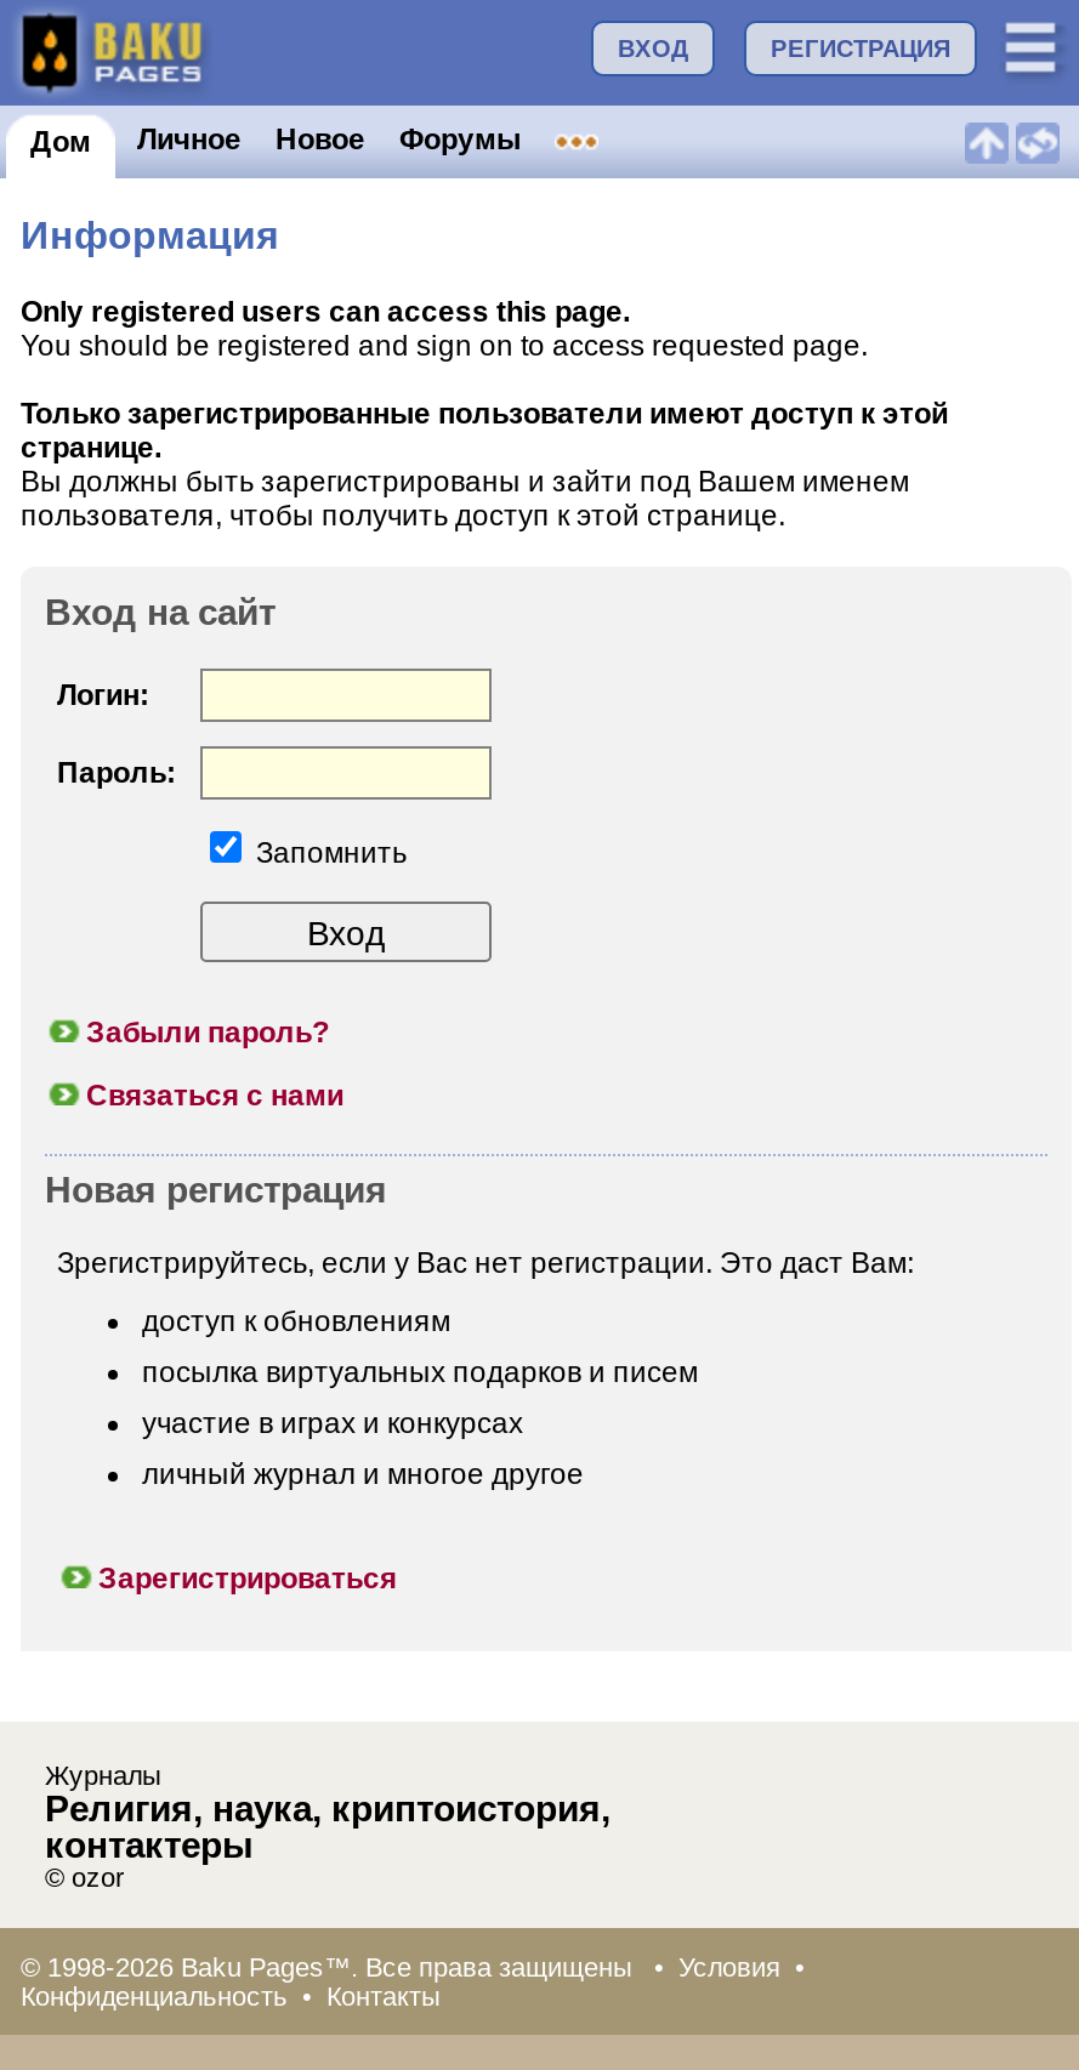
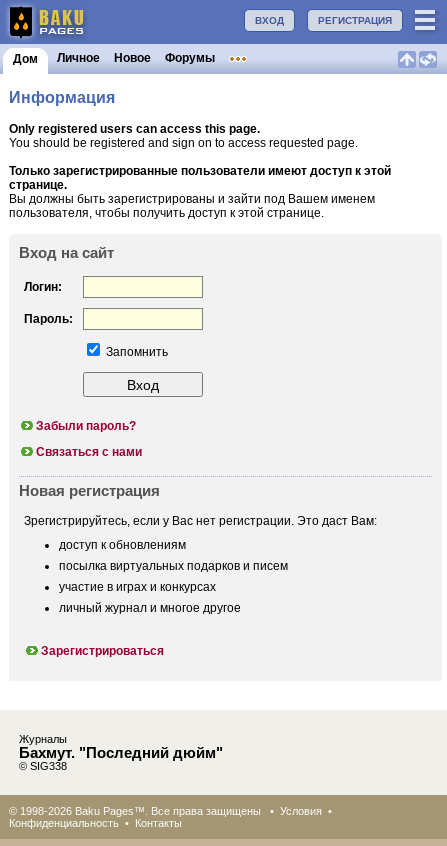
- Религия, наука, криптоистория,
- контактеры
- © ozor
+ Бахмут. "Последний дюйм"
+ © SIG338
